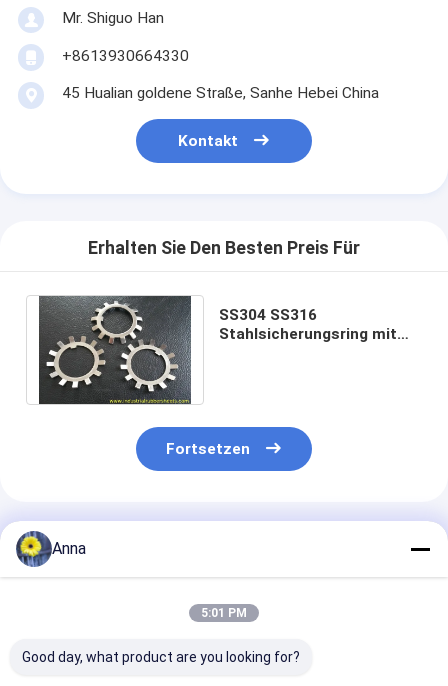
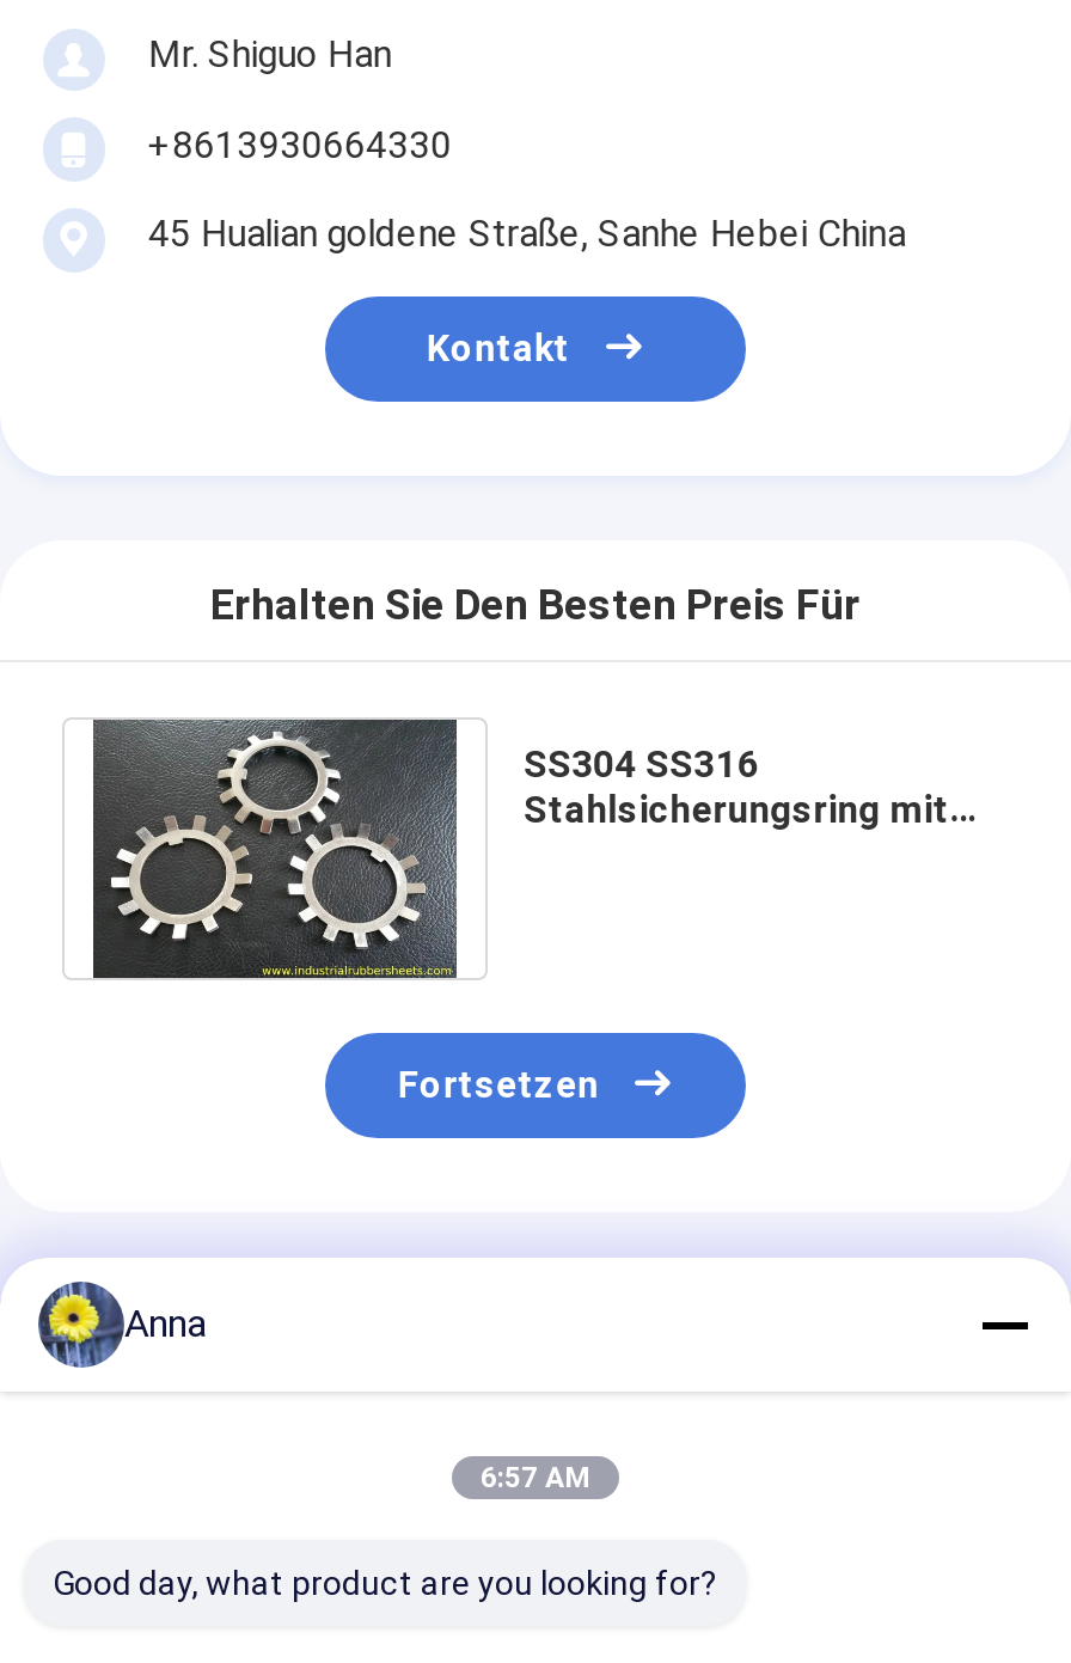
- 5:01 PM
+ 6:57 AM
